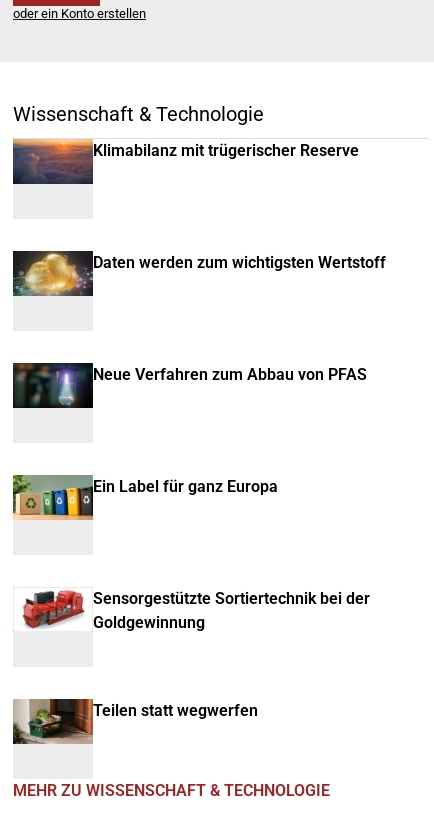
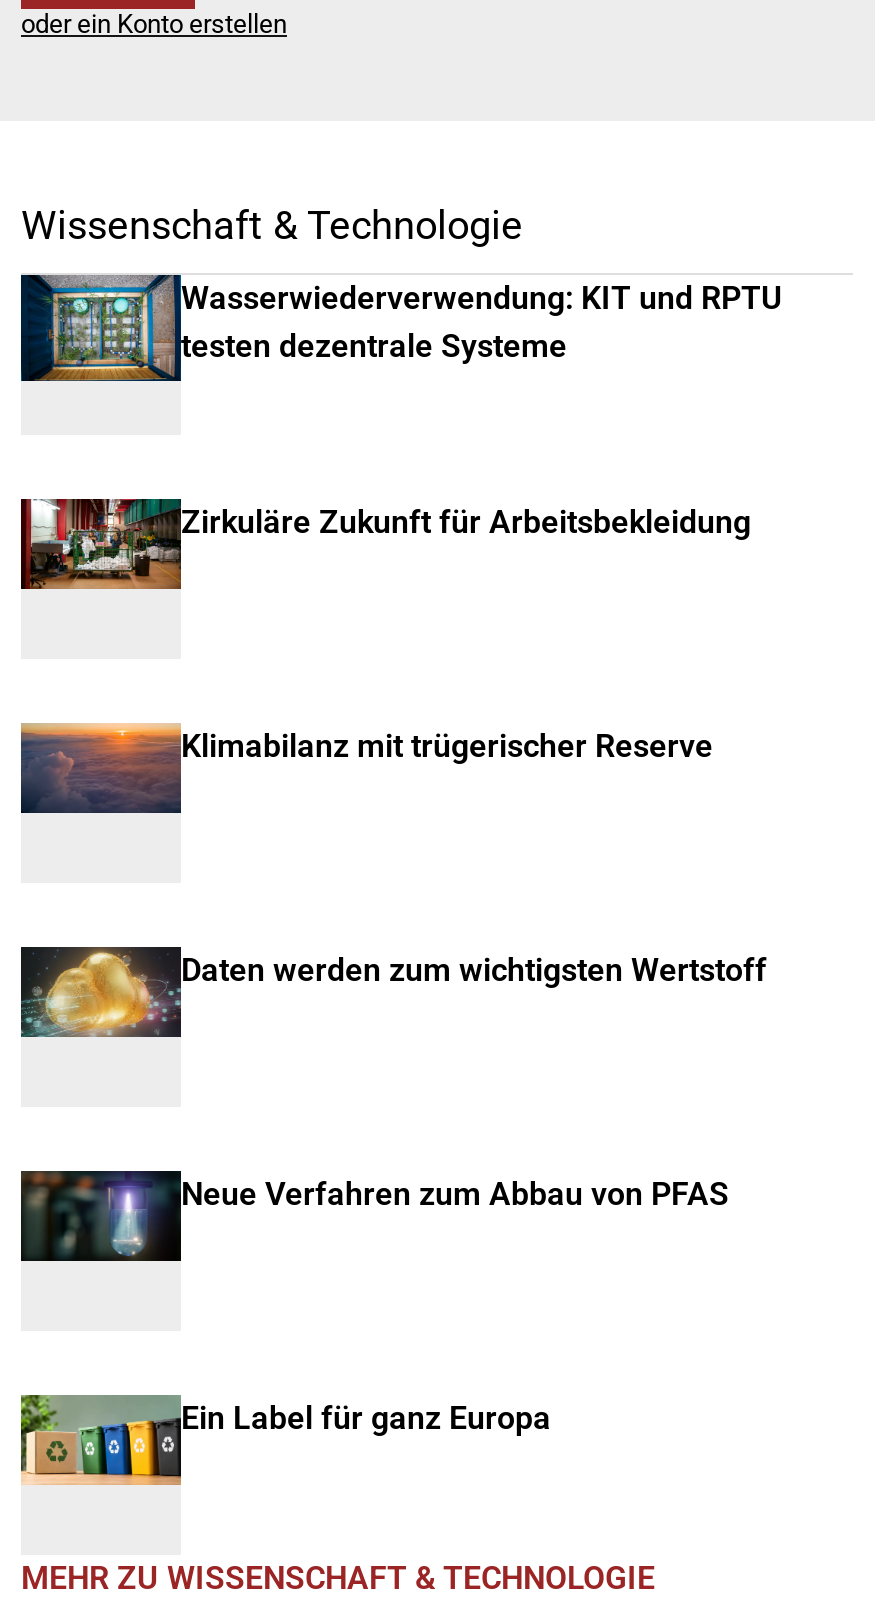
+ [image]
+ Wasserwiederverwendung: KIT und RPTU
+ testen dezentrale Systeme

+ [image]
+ Zirkuläre Zukunft für Arbeitsbekleidung

moved down: [image] | Klimabilanz mit trügerischer Reserve | Daten werden zum wichtigsten Wertstoff | Neue Verfahren zum Abbau von PFAS | Ein Label für ganz Europa

moved down: [image]

- [image]
- Sensorgestützte Sortiertechnik bei der
- Goldgewinnung

- [image]
- Teilen statt wegwerfen
